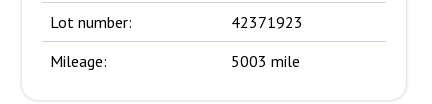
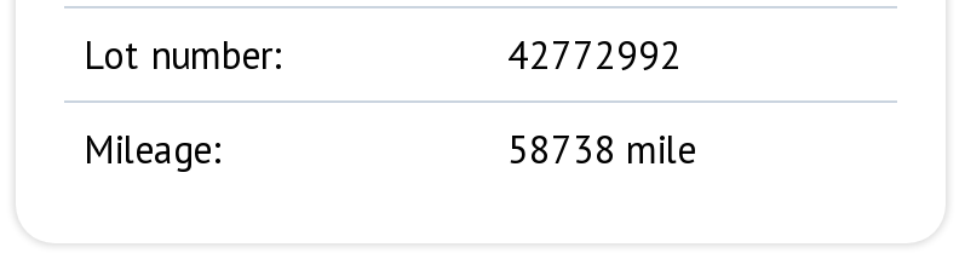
- 42371923
+ 42772992

- 5003 mile
+ 58738 mile
